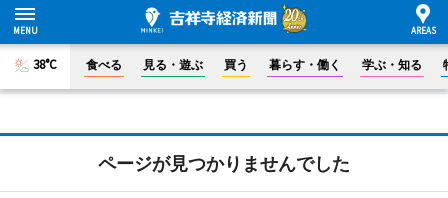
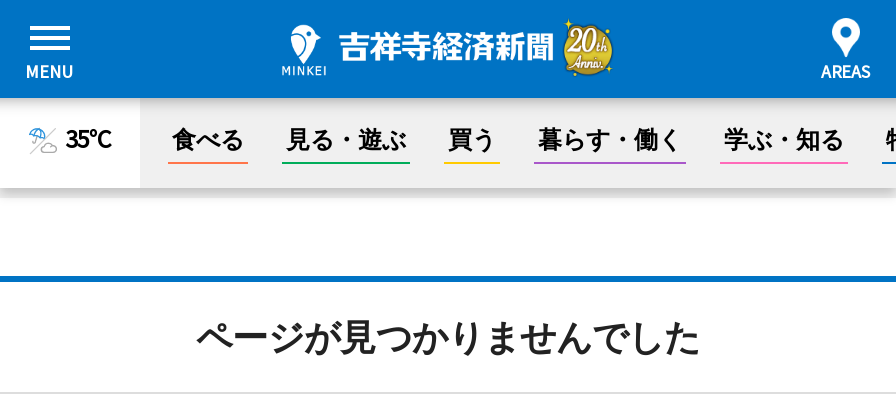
- 38°C
+ 35°C
